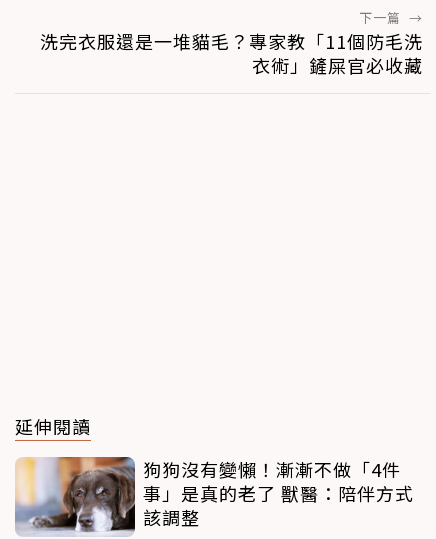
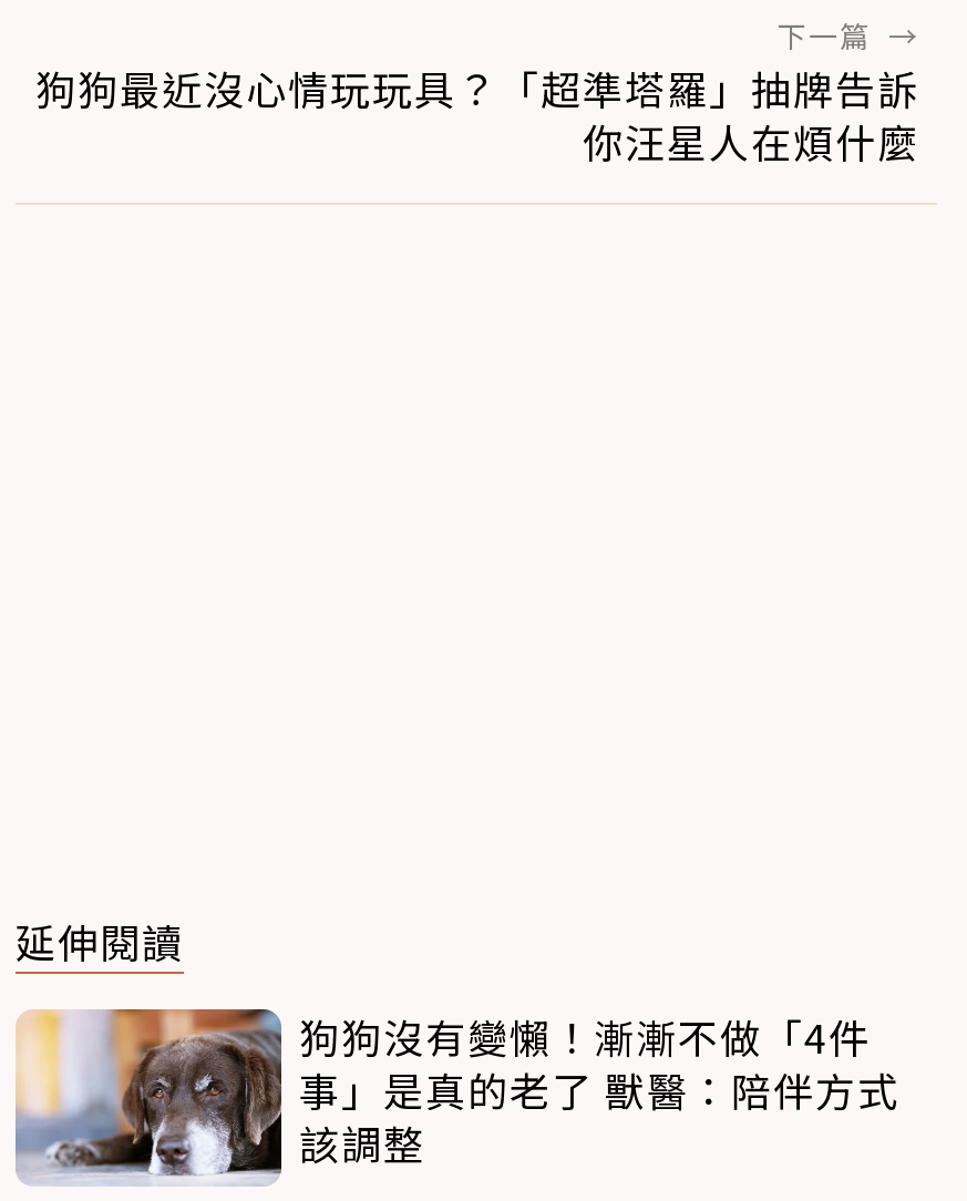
- 洗完衣服還是一堆貓毛？專家教「11個防毛洗
- 衣術」鏟屎官必收藏
+ 狗狗最近沒心情玩玩具？「超準塔羅」抽牌告訴
+ 你汪星人在煩什麼
